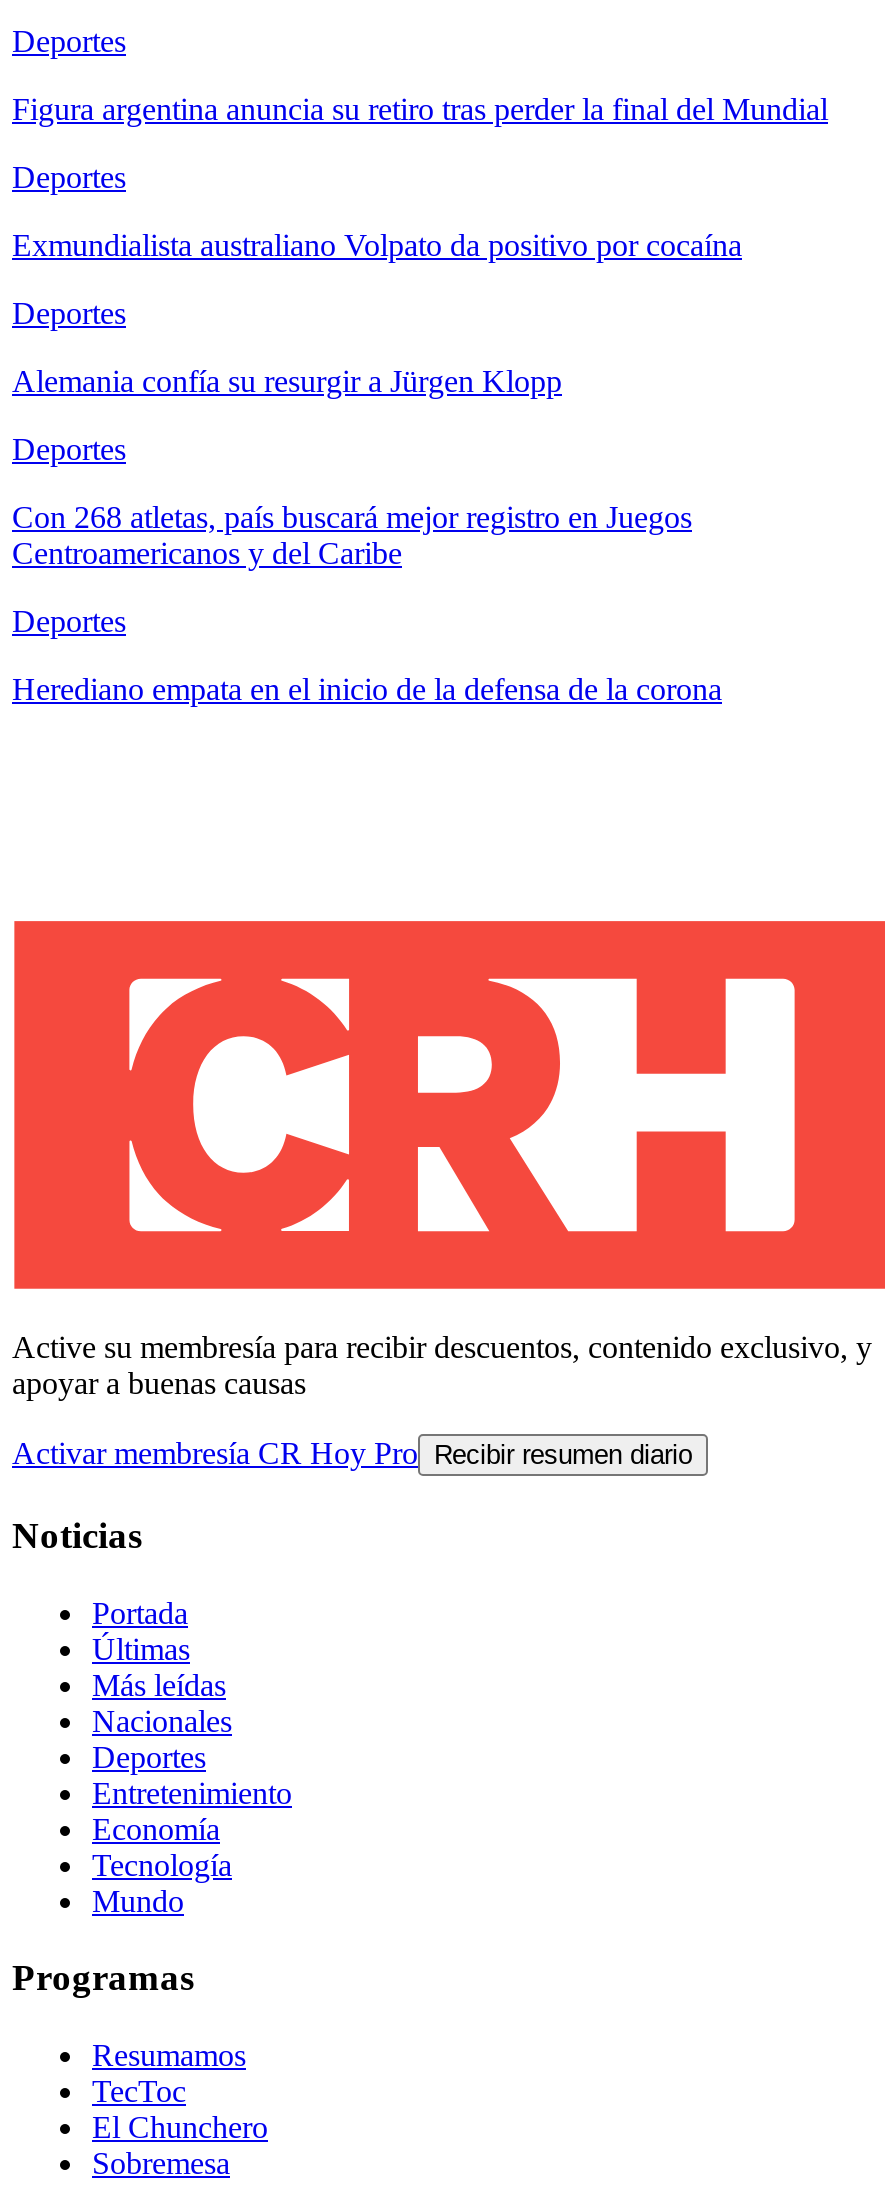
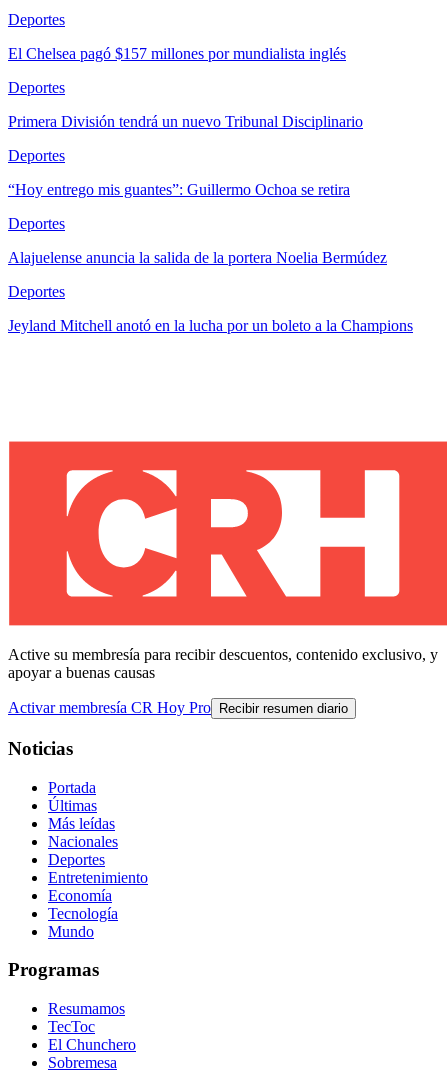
- Figura argentina anuncia su retiro tras perder la final del Mundial
+ El Chelsea pagó $157 millones por mundialista inglés

- Exmundialista australiano Volpato da positivo por cocaína
+ Primera División tendrá un nuevo Tribunal Disciplinario

- Alemania confía su resurgir a Jürgen Klopp
+ “Hoy entrego mis guantes”: Guillermo Ochoa se retira

- Con 268 atletas, país buscará mejor registro en Juegos
- Centroamericanos y del Caribe
+ Alajuelense anuncia la salida de la portera Noelia Bermúdez

- Herediano empata en el inicio de la defensa de la corona
+ Jeyland Mitchell anotó en la lucha por un boleto a la Champions
